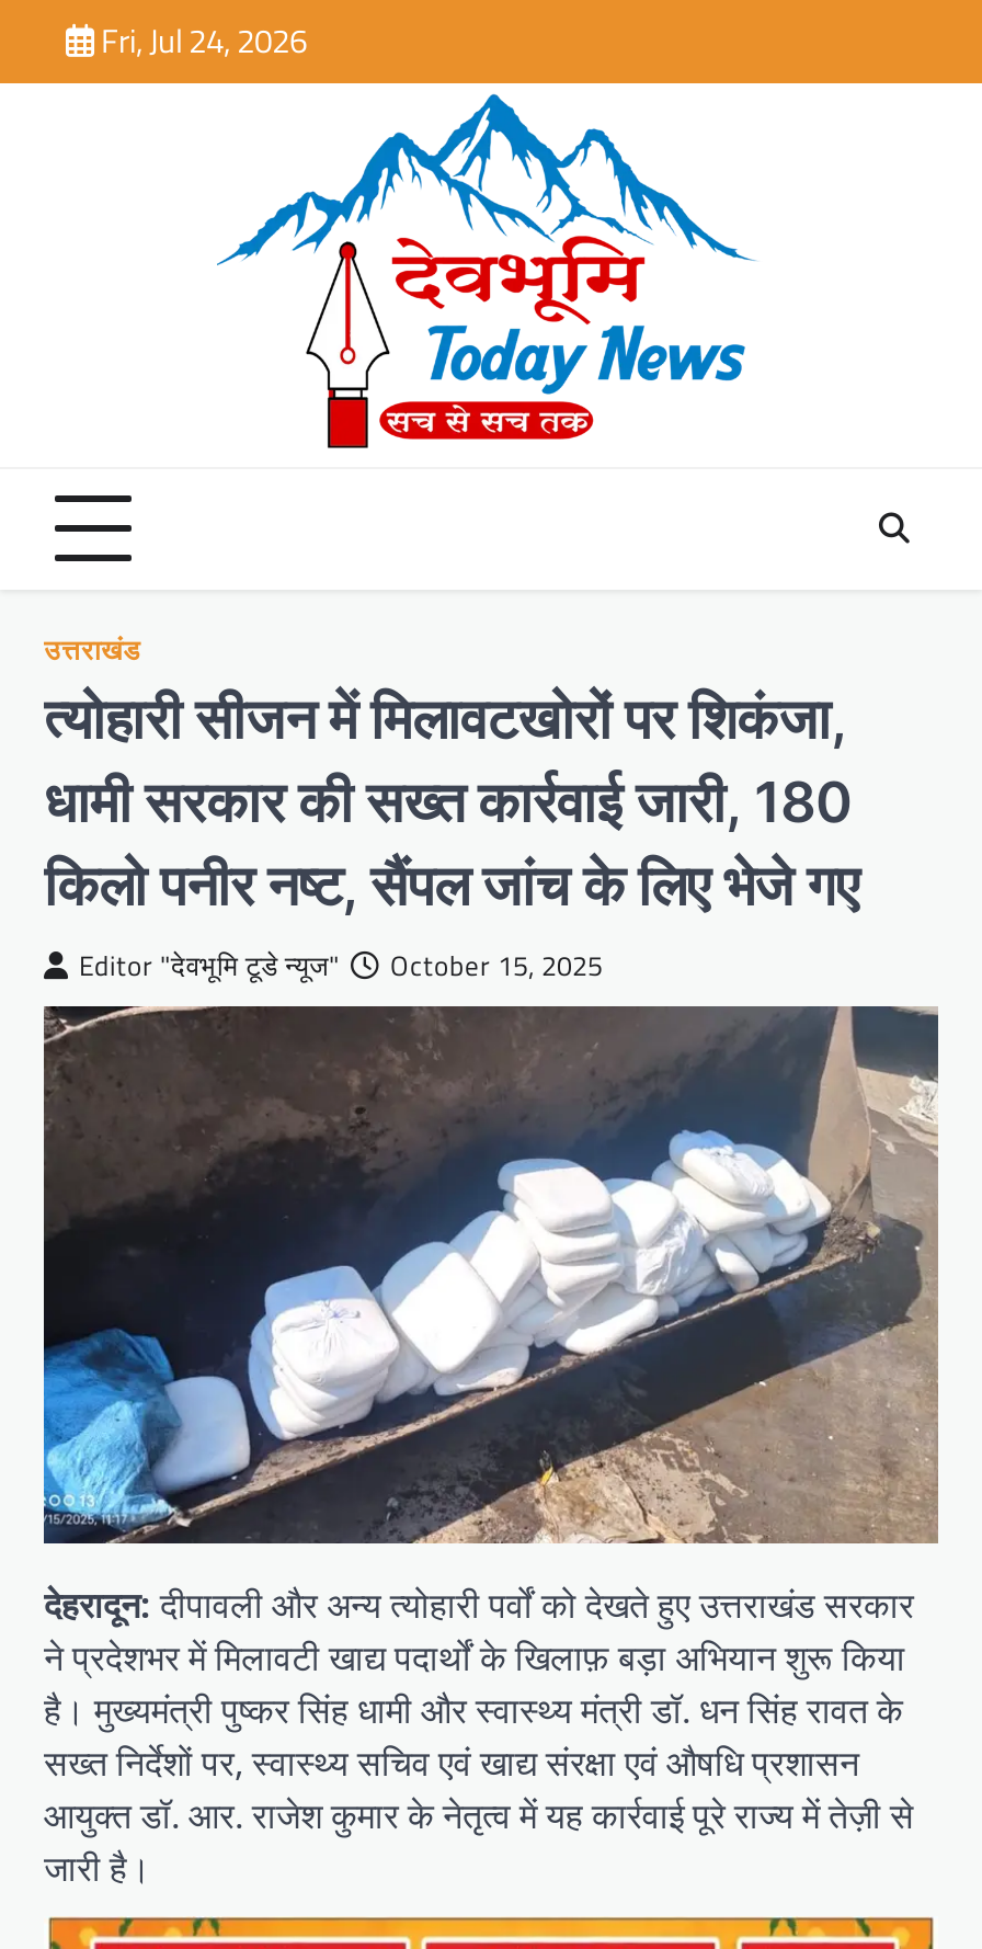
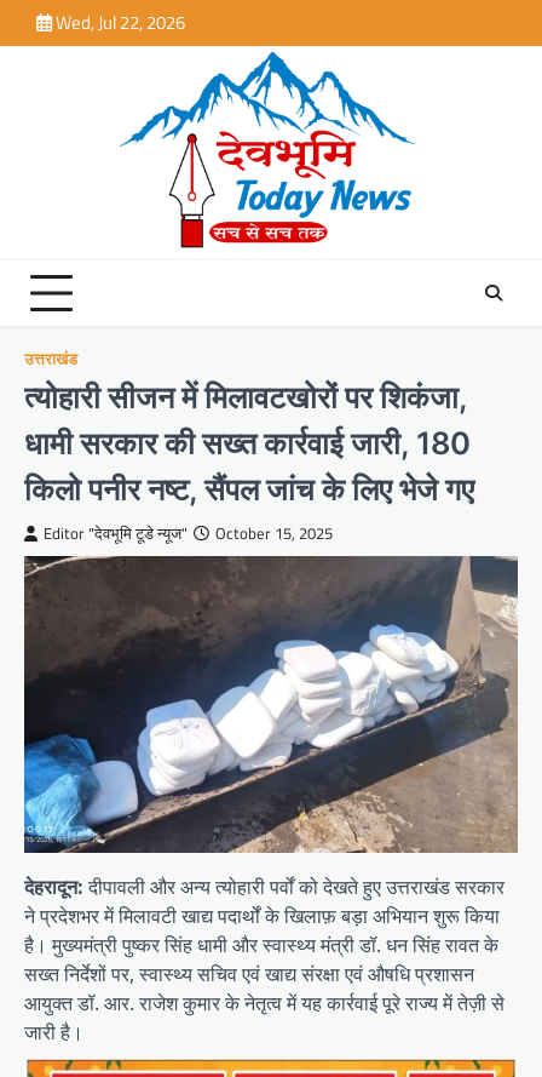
- Fri, Jul 24, 2026
+ Wed, Jul 22, 2026
